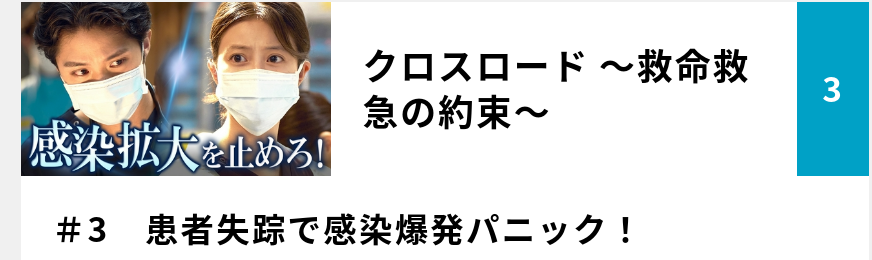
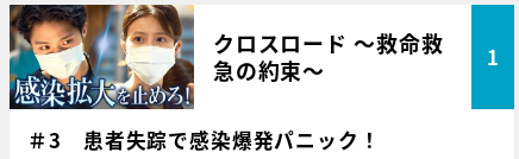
- クロスロード ～救命救 3
+ クロスロード ～救命救 1
